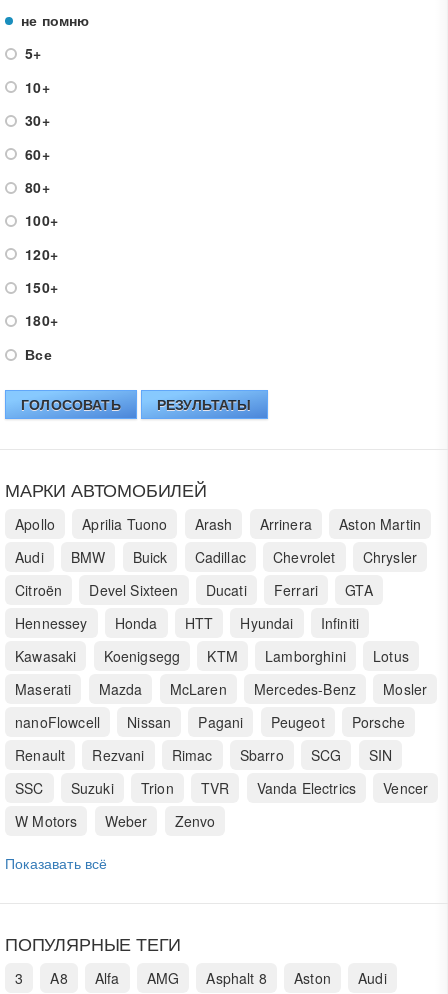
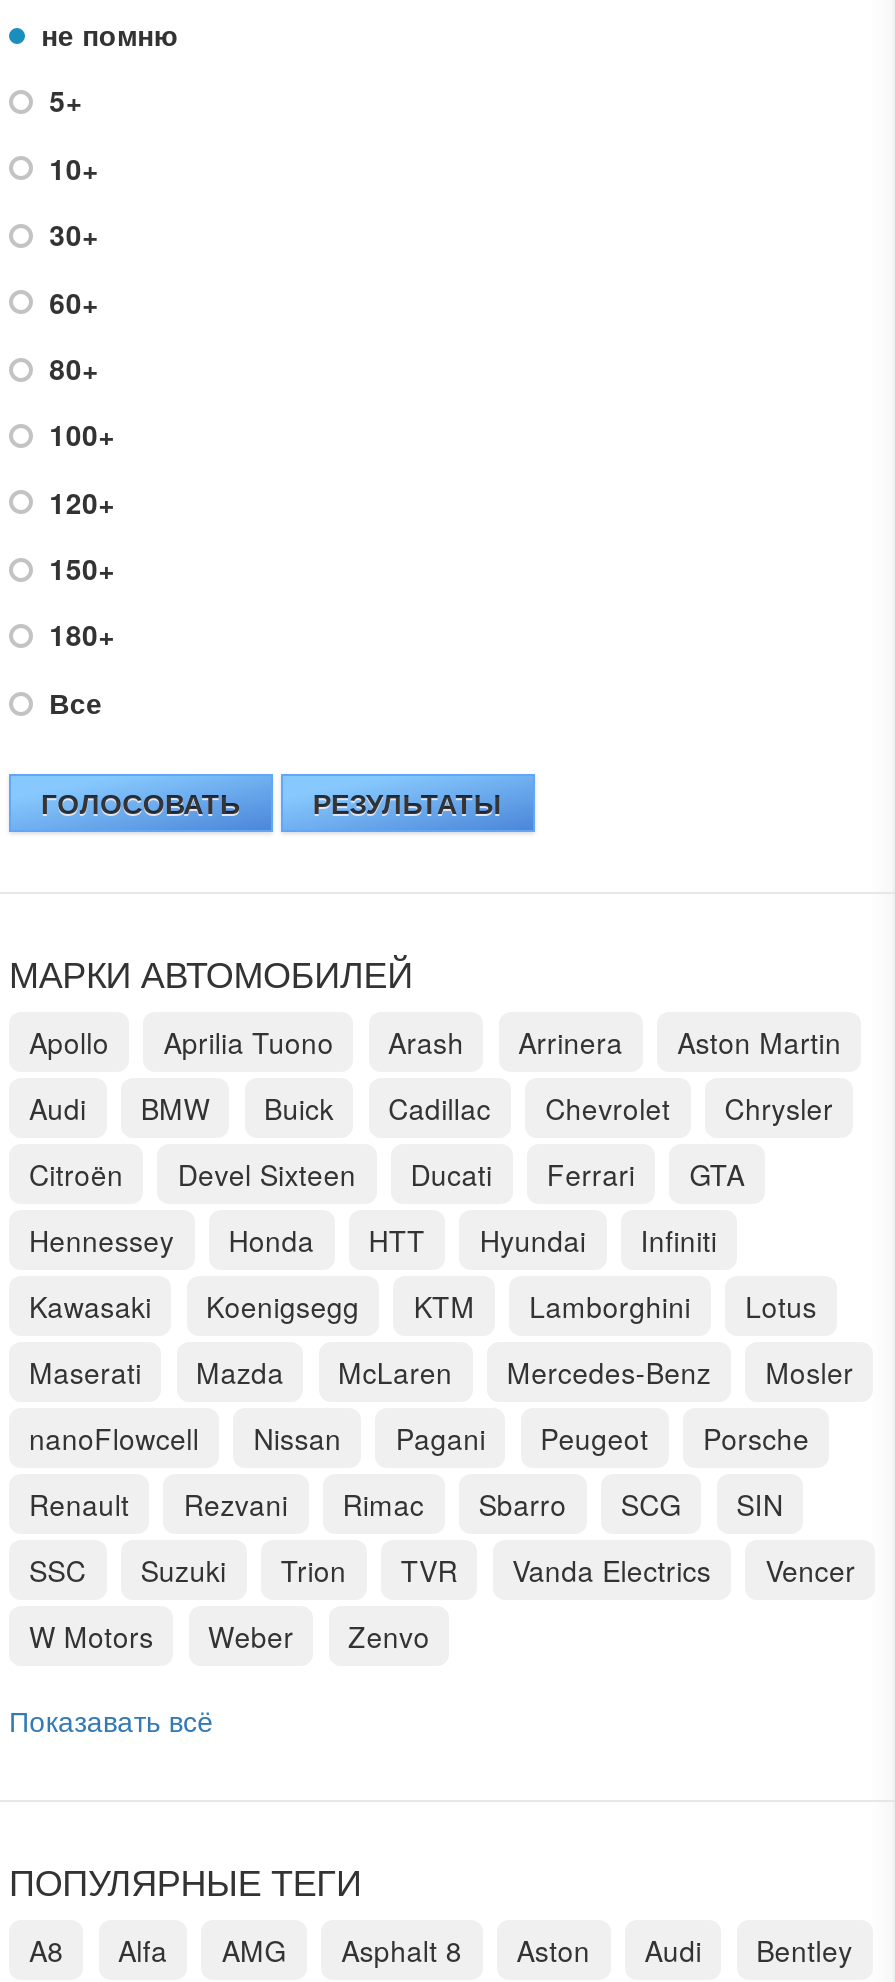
- 3

+ Bentley
